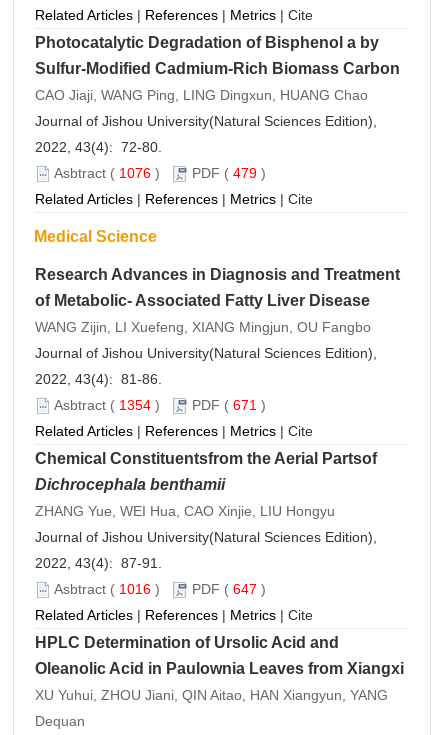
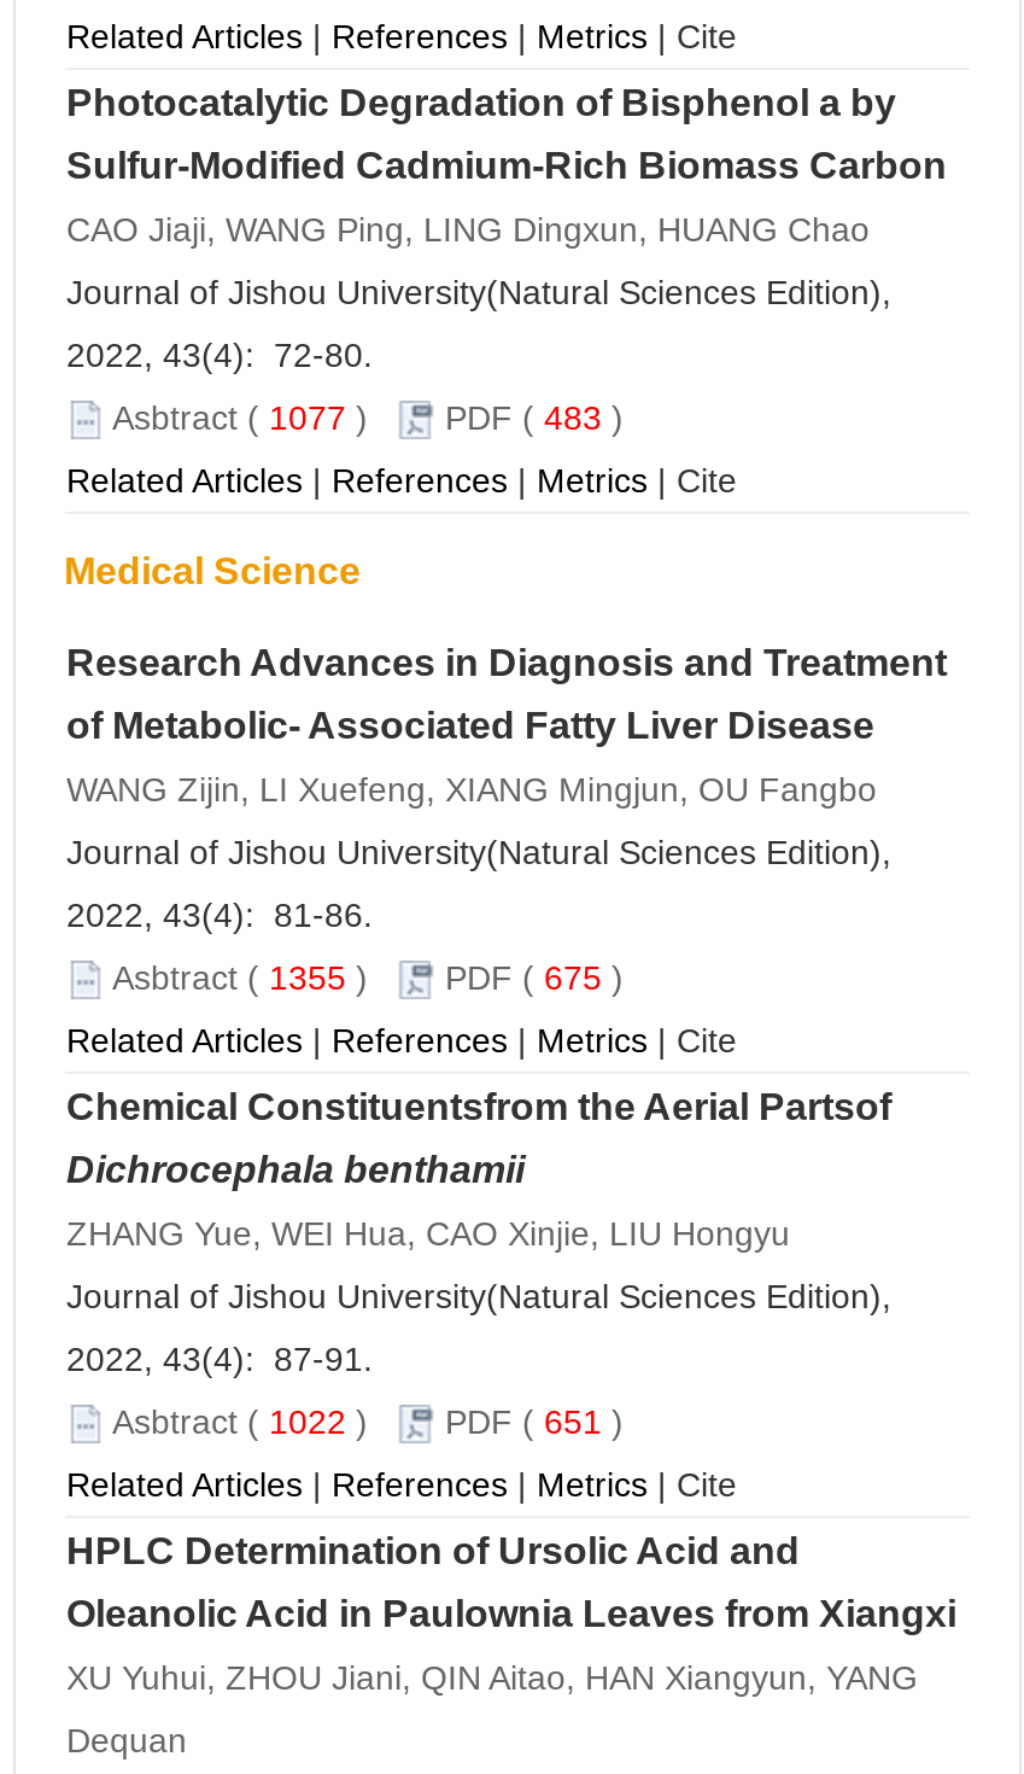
- Asbtract (1076)
+ Asbtract (1077)

- PDF (479)
+ PDF (483)

- Asbtract (1354)
+ Asbtract (1355)

- PDF (671)
+ PDF (675)

- Asbtract (1016)
+ Asbtract (1022)

- PDF (647)
+ PDF (651)
